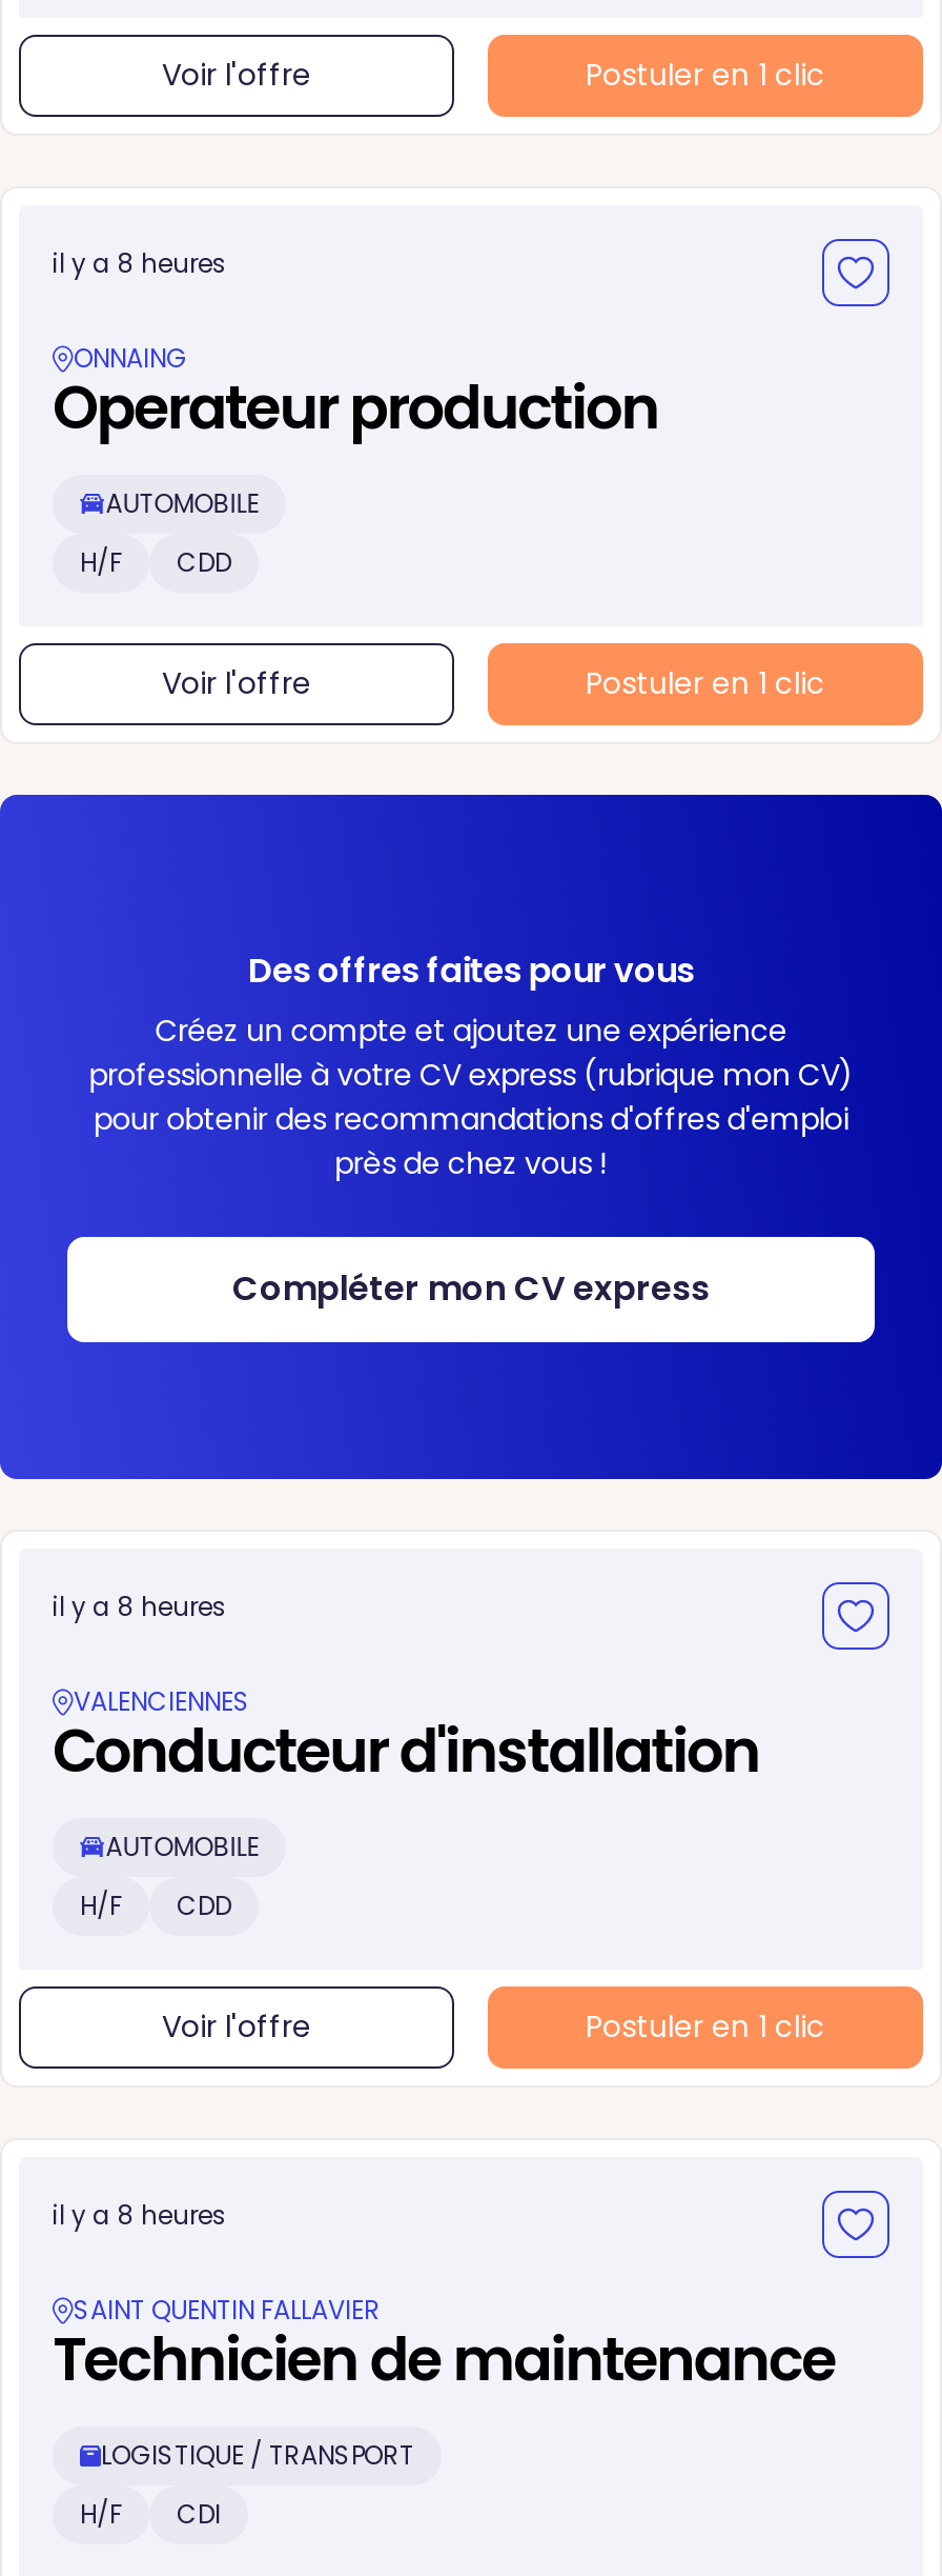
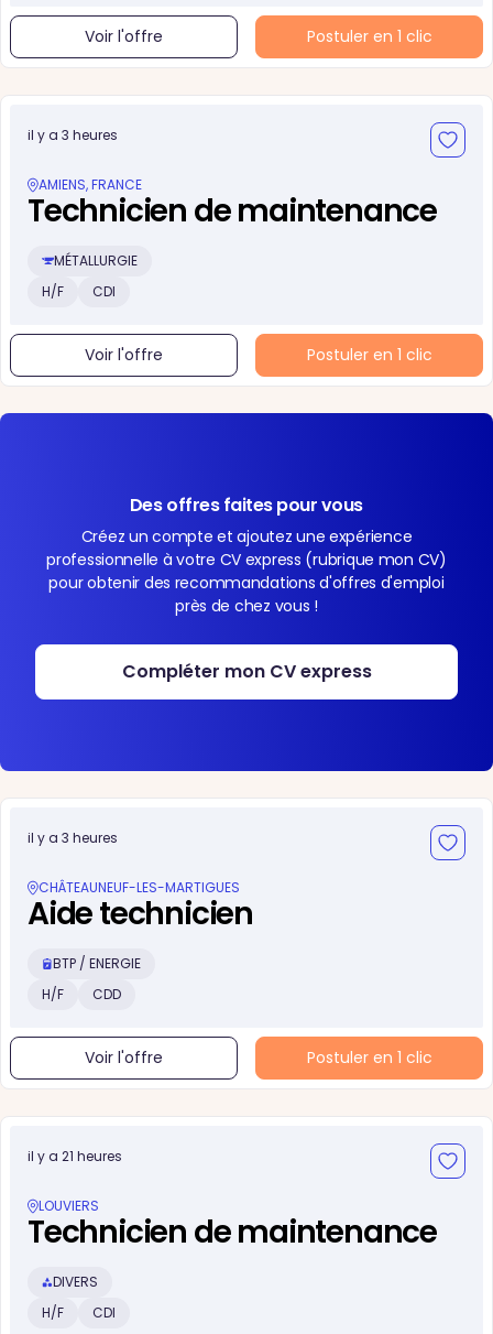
- il y a 8 heures
+ il y a 3 heures

- ONNAING
- Operateur production
- AUTOMOBILE
+ AMIENS, FRANCE
+ Technicien de maintenance
+ MÉTALLURGIE

- CDD
+ CDI

- il y a 8 heures
+ il y a 3 heures

- VALENCIENNES
- Conducteur d'installation
- AUTOMOBILE
+ CHÂTEAUNEUF-LES-MARTIGUES
+ Aide technicien
+ BTP / ENERGIE

- il y a 8 heures
+ il y a 21 heures

- SAINT QUENTIN FALLAVIER
+ LOUVIERS

- LOGISTIQUE / TRANSPORT
+ DIVERS
